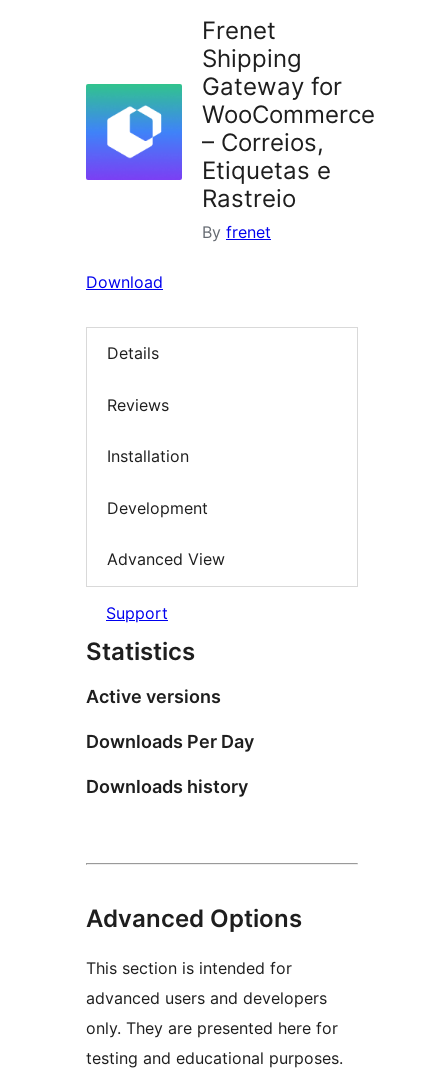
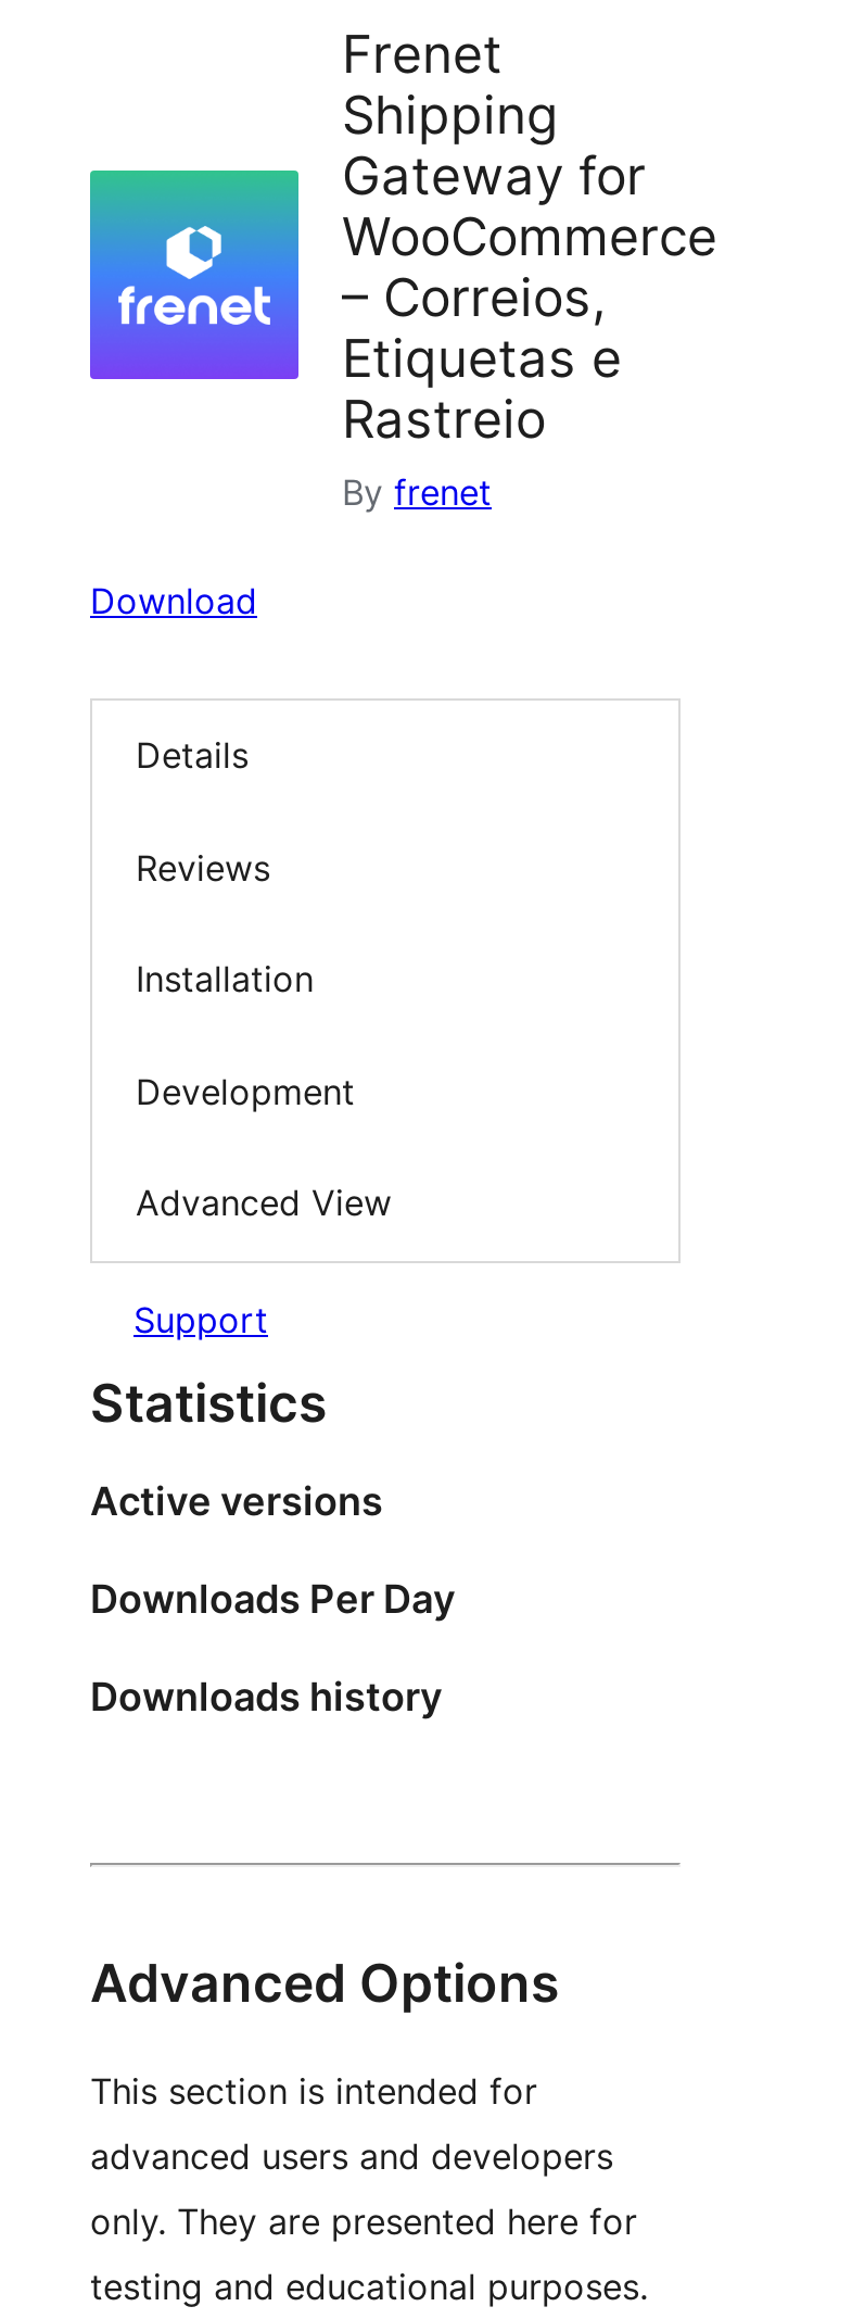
- [image]
+ [image]
